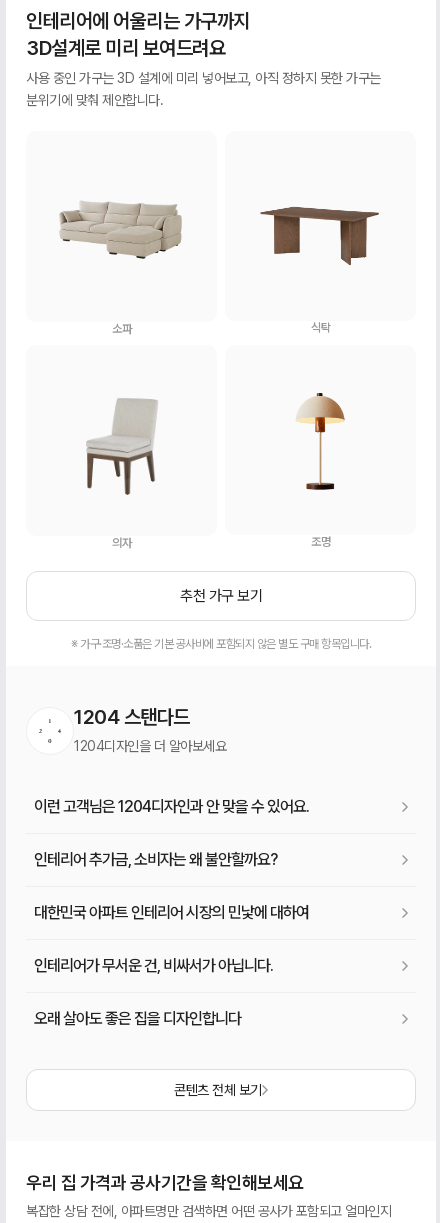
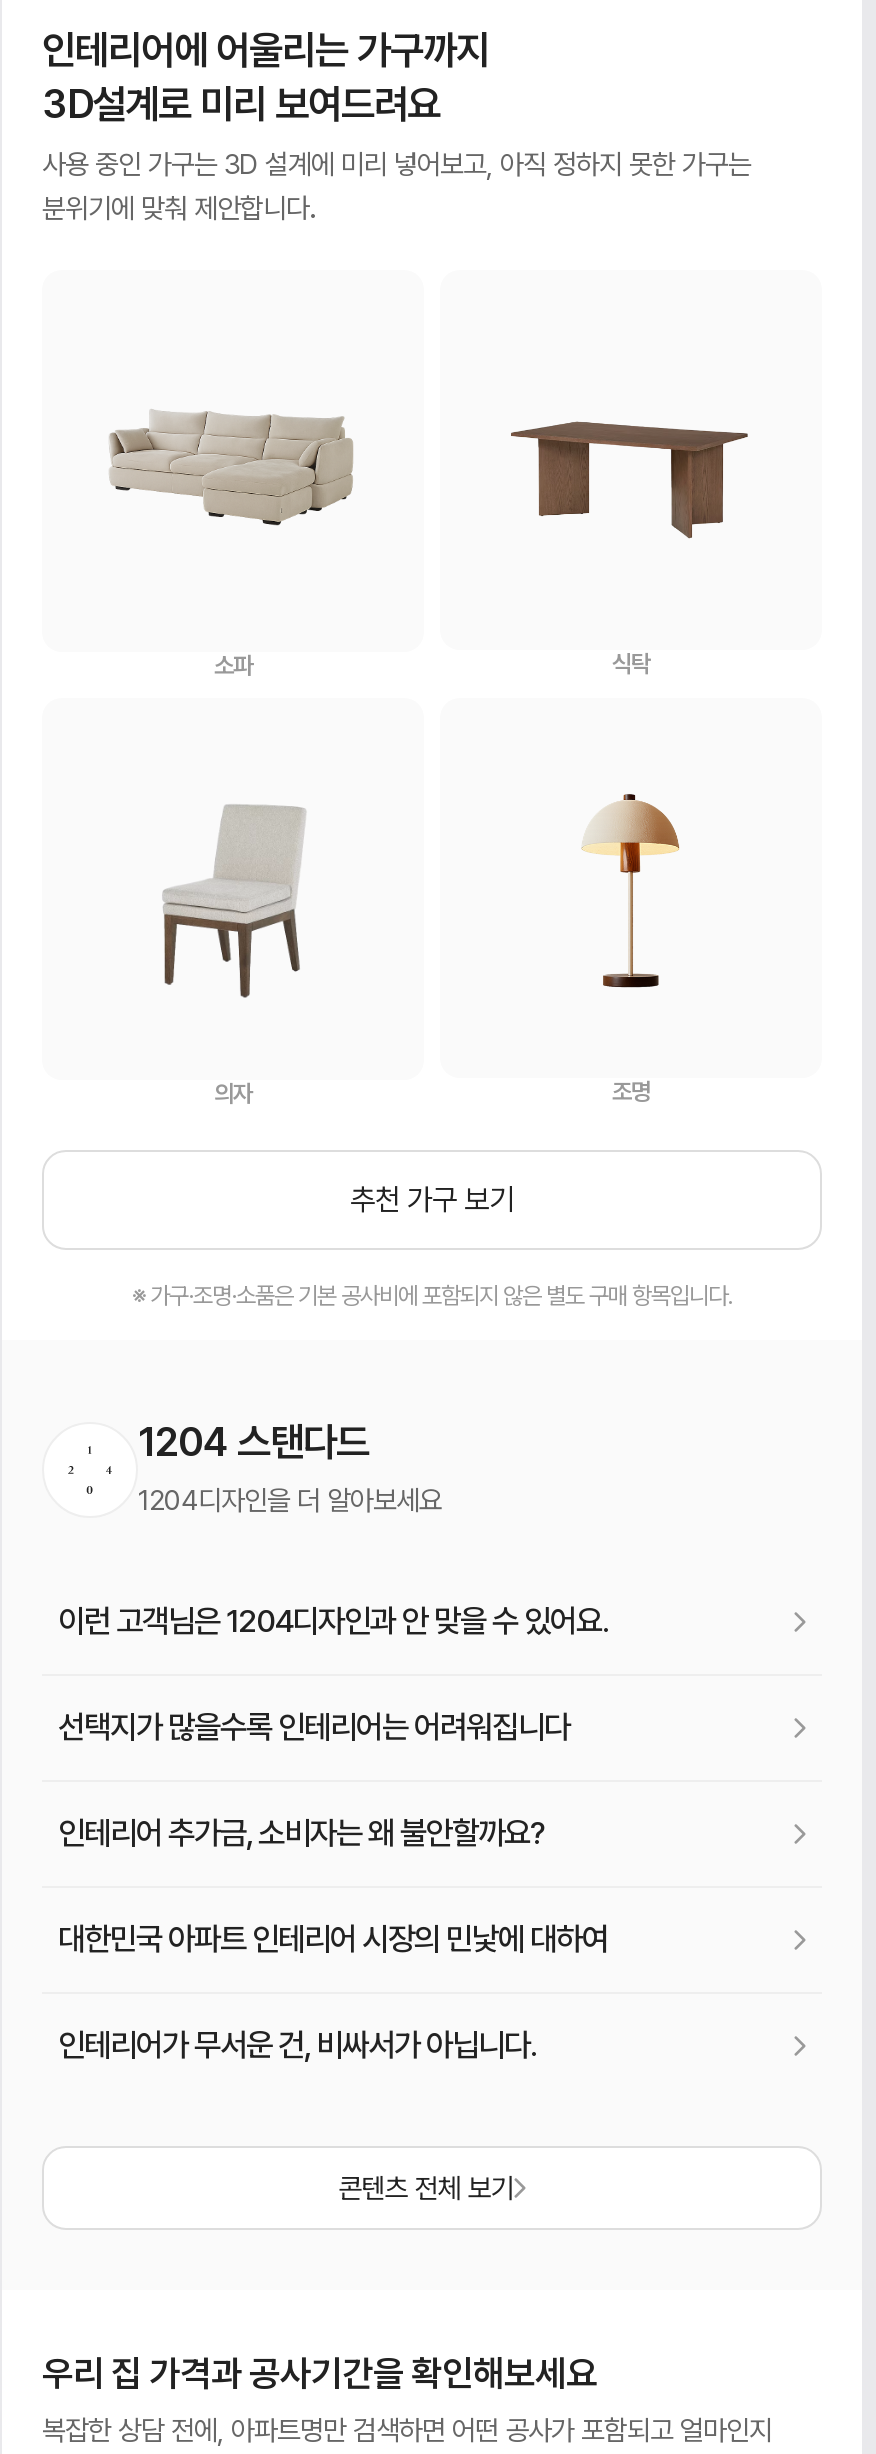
+ 선택지가 많을수록 인테리어는 어려워집니다

moved down: 인테리어 추가금, 소비자는 왜 불안할까요? | 대한민국 아파트 인테리어 시장의 민낯에 대하여 | 인테리어가 무서운 건, 비싸서가 아닙니다.

- 오래 살아도 좋은 집을 디자인합니다
